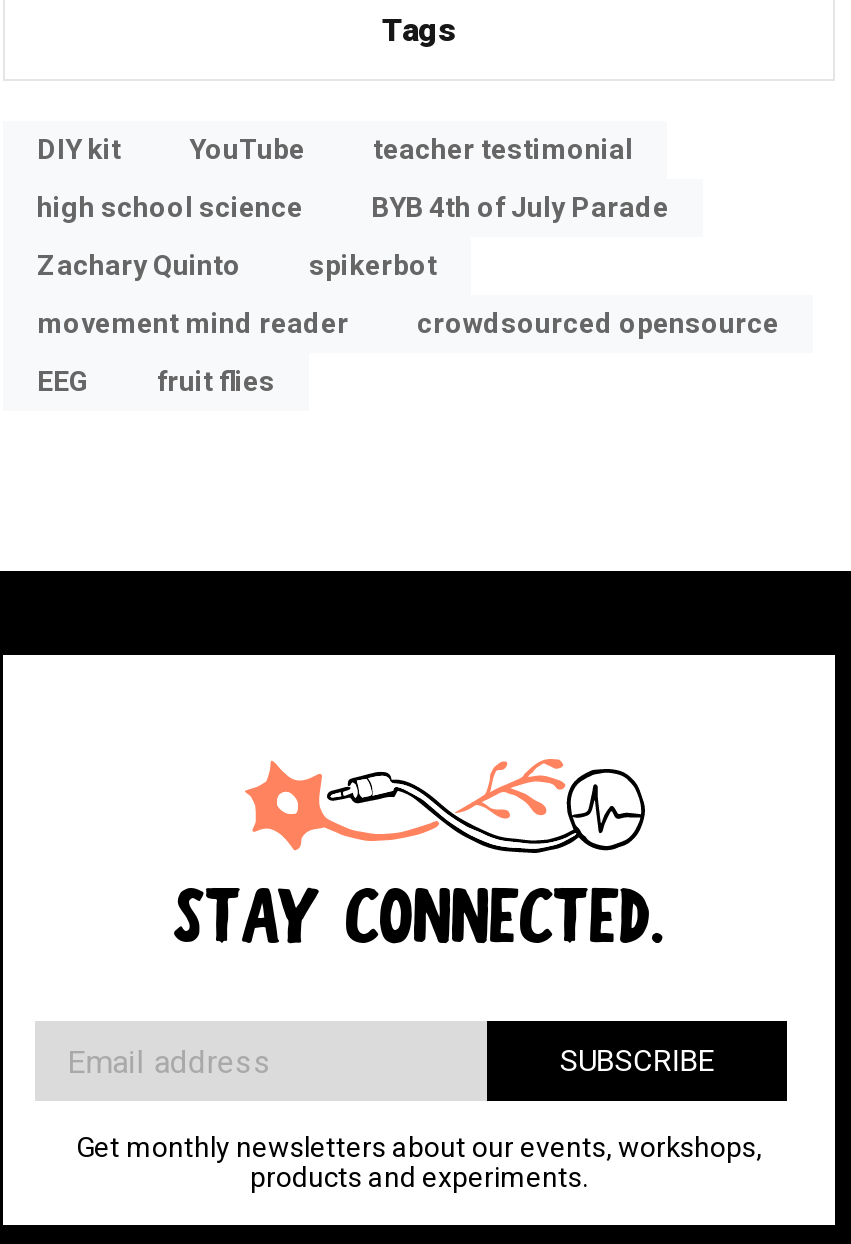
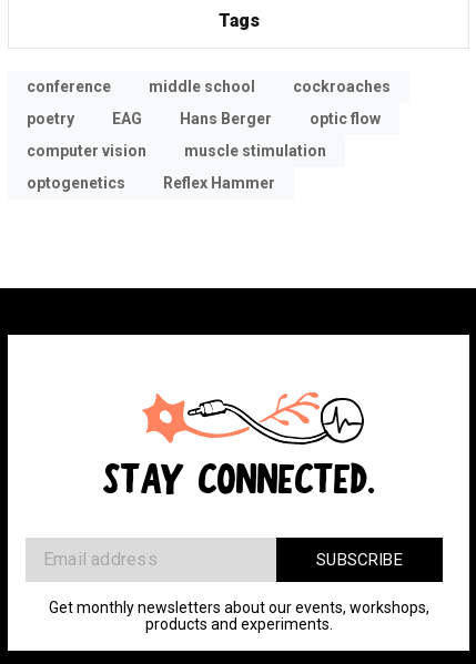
- DIY kit
- YouTube
- teacher testimonial
- high school science
- BYB 4th of July Parade
- Zachary Quinto
- spikerbot
- movement mind reader
- crowdsourced opensource
- EEG
- fruit flies
+ conference
+ middle school
+ cockroaches
+ poetry
+ EAG
+ Hans Berger
+ optic flow
+ computer vision
+ muscle stimulation
+ optogenetics
+ Reflex Hammer
